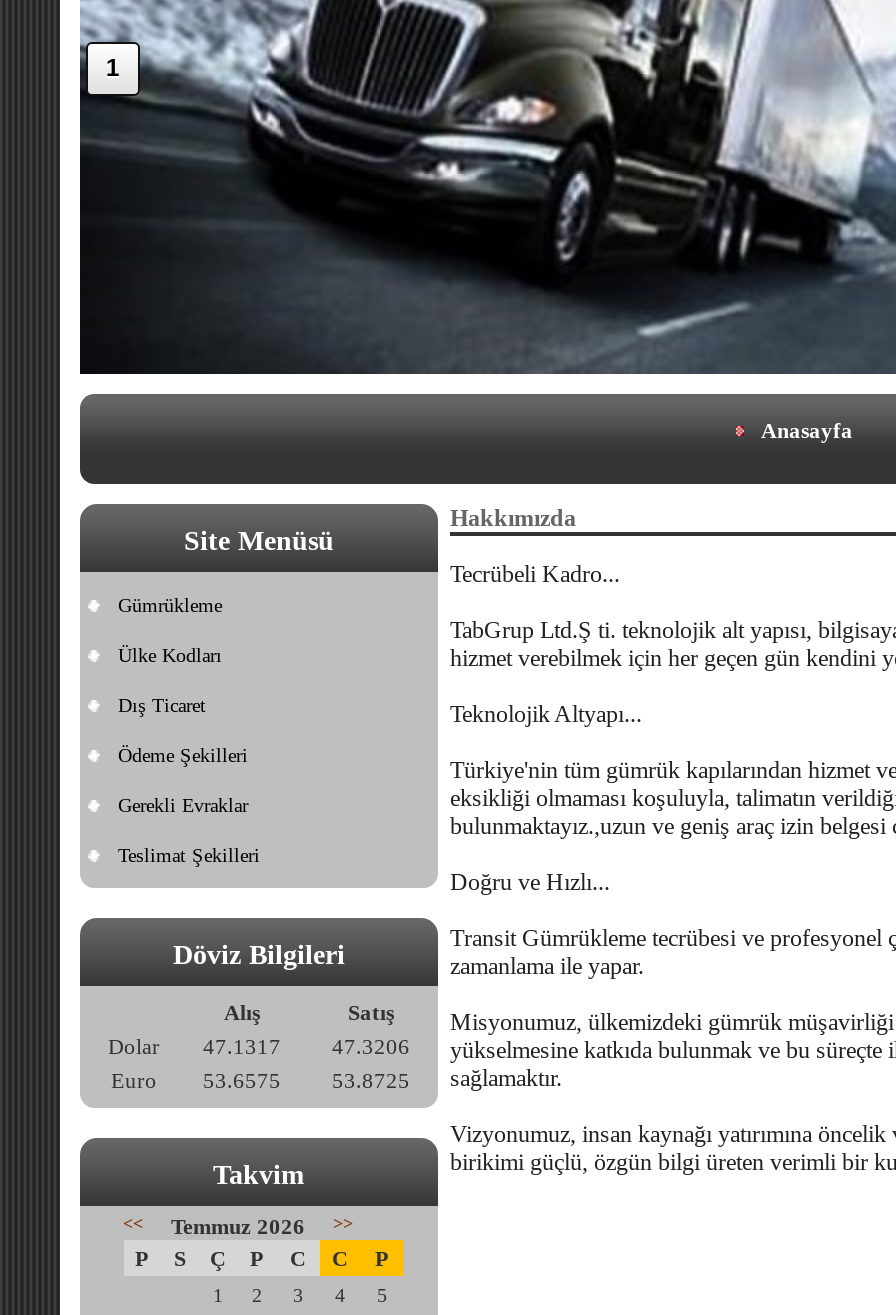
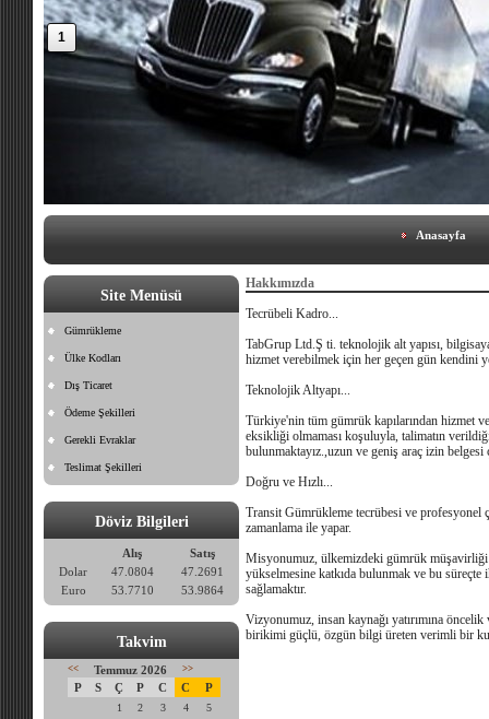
- Dolar 47.1317
+ Dolar 47.0804

- 47.3206
+ 47.2691

- Euro 53.6575
+ Euro 53.7710

- 53.8725 sağlamaktır.
+ 53.9864 sağlamaktır.
